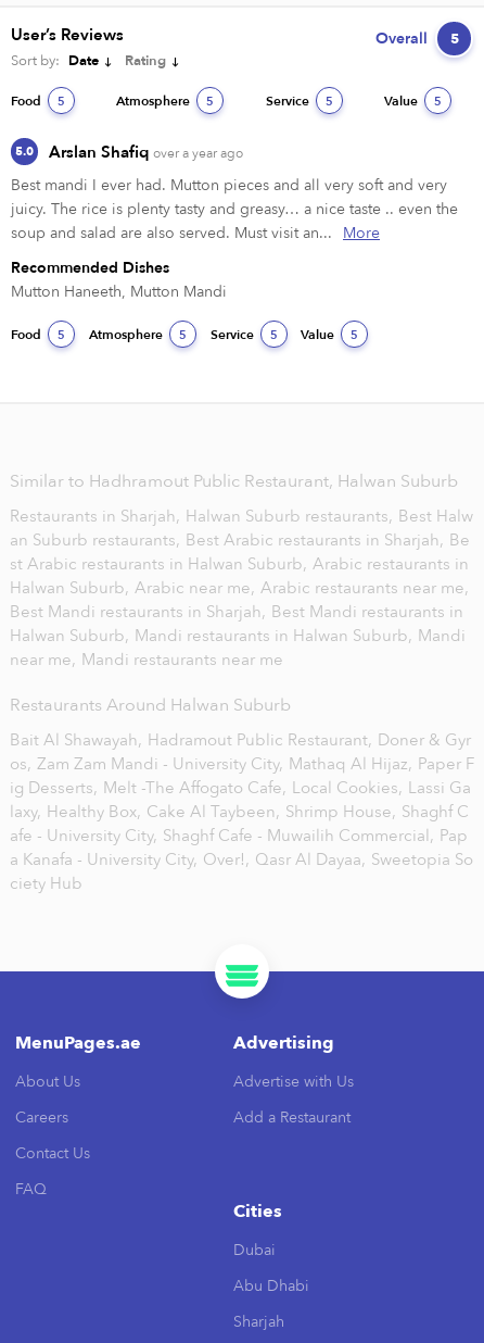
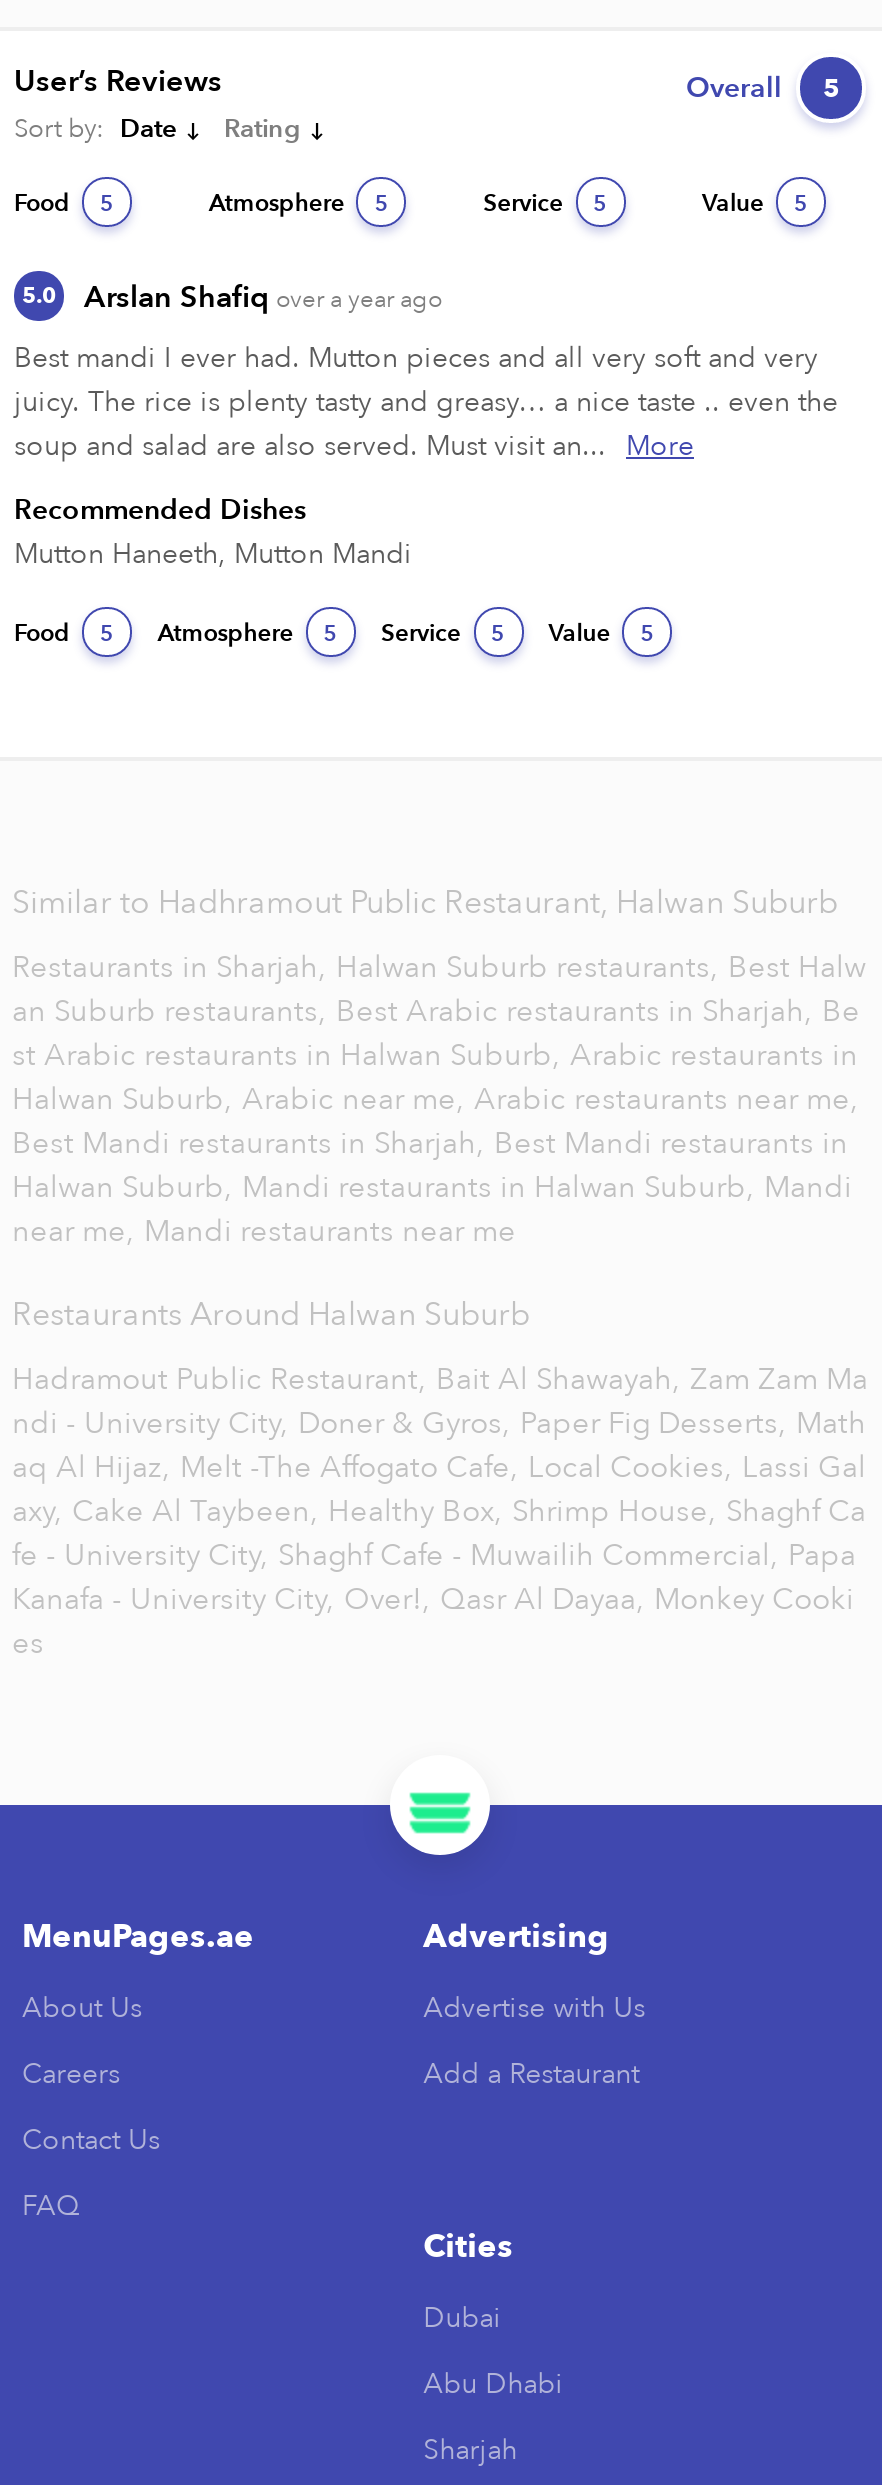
- Bait Al Shawayah, Hadramout Public Restaurant, Doner & Gyr
- os, Zam Zam Mandi - University City, Mathaq Al Hijaz, Paper F
- ig Desserts, Melt -The Affogato Cafe, Local Cookies, Lassi Ga
- laxy, Healthy Box, Cake Al Taybeen, Shrimp House, Shaghf C
- afe - University City, Shaghf Cafe - Muwailih Commercial, Pap
- a Kanafa - University City, Over!, Qasr Al Dayaa, Sweetopia So
- ciety Hub
+ Hadramout Public Restaurant, Bait Al Shawayah, Zam Zam Ma
+ ndi - University City, Doner & Gyros, Paper Fig Desserts, Math
+ aq Al Hijaz, Melt -The Affogato Cafe, Local Cookies, Lassi Gal
+ axy, Cake Al Taybeen, Healthy Box, Shrimp House, Shaghf Ca
+ fe - University City, Shaghf Cafe - Muwailih Commercial, Papa
+ Kanafa - University City, Over!, Qasr Al Dayaa, Monkey Cooki
+ es
